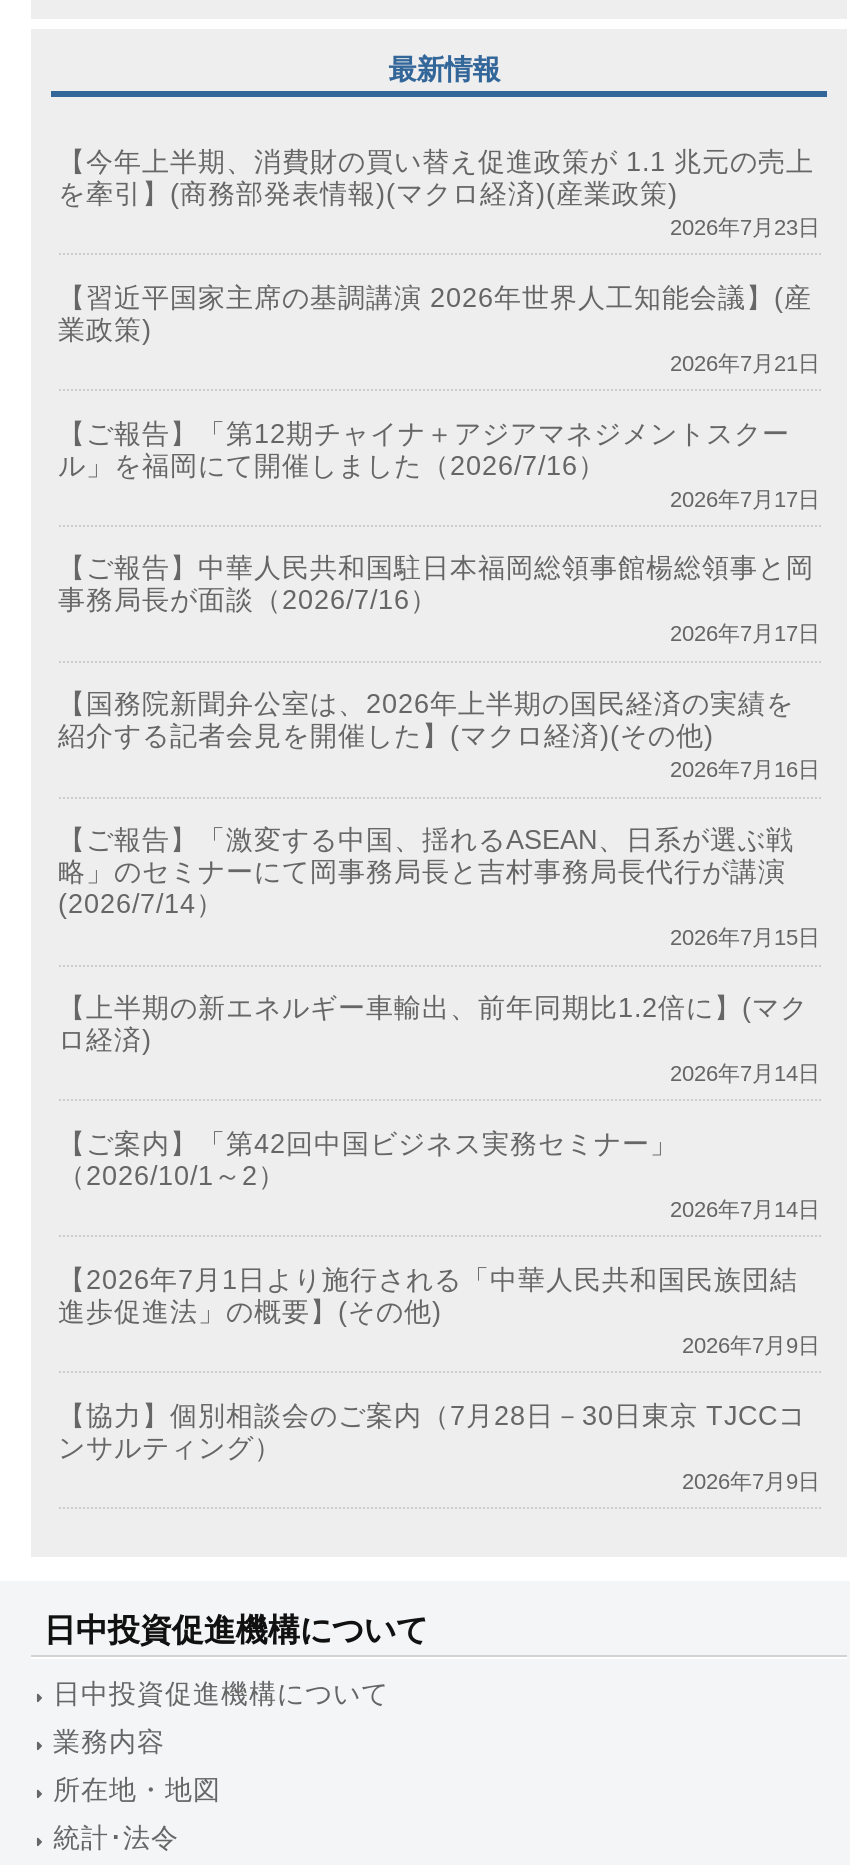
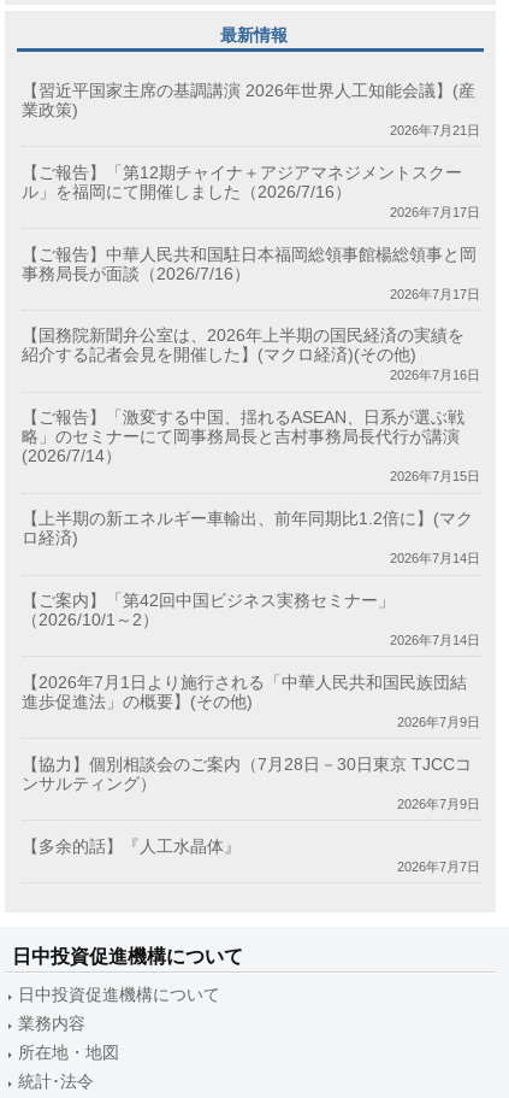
- 【今年上半期、消費財の買い替え促進政策が 1.1 兆元の売上
- を牽引】(商務部発表情報)(マクロ経済)(産業政策)
- 2026年7月23日

moved up: 【習近平国家主席の基調講演 2026年世界人工知能会議】(産 | 業政策) | 2026年7月21日 | ... | ンサルティング） | 2026年7月9日

+ 【多余的話】『人工水晶体』
+ 2026年7月7日
